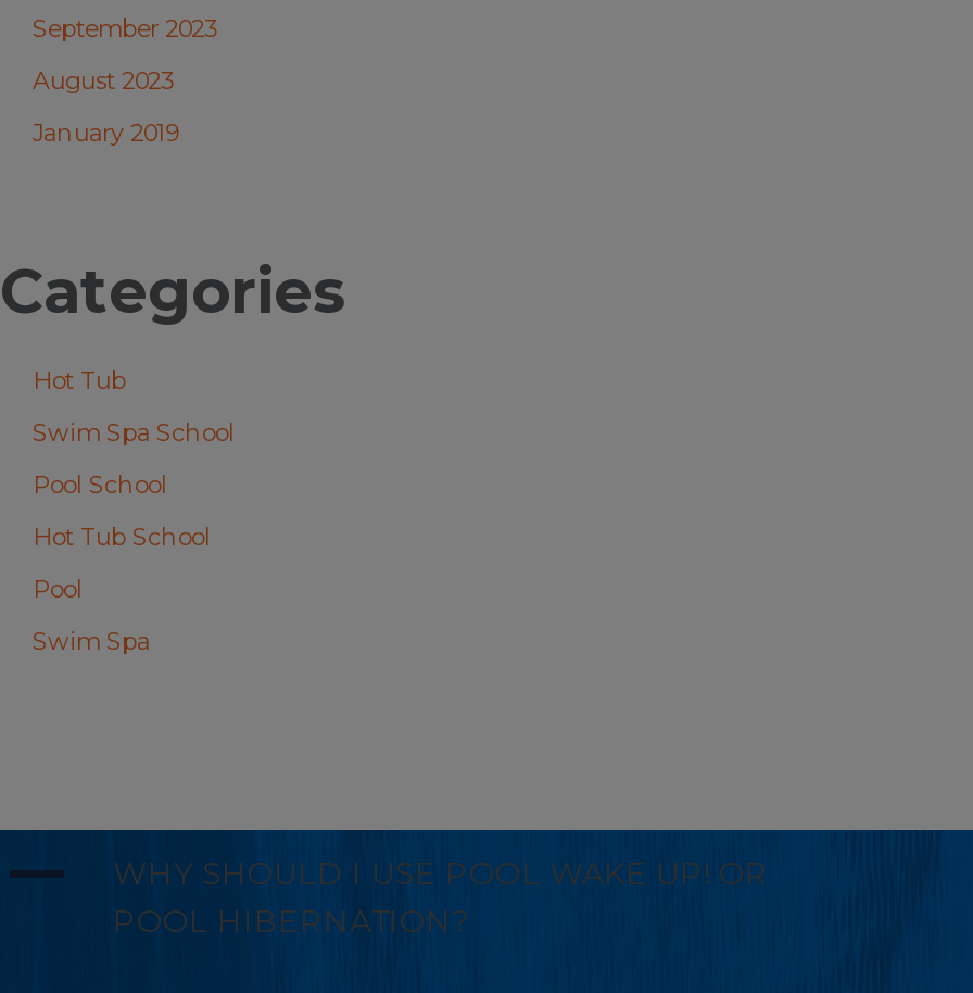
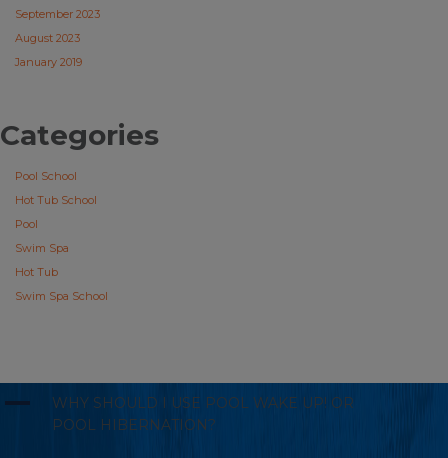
moved down: Hot Tub | Swim Spa School

moved up: Pool School | Hot Tub School | Pool | Swim Spa
